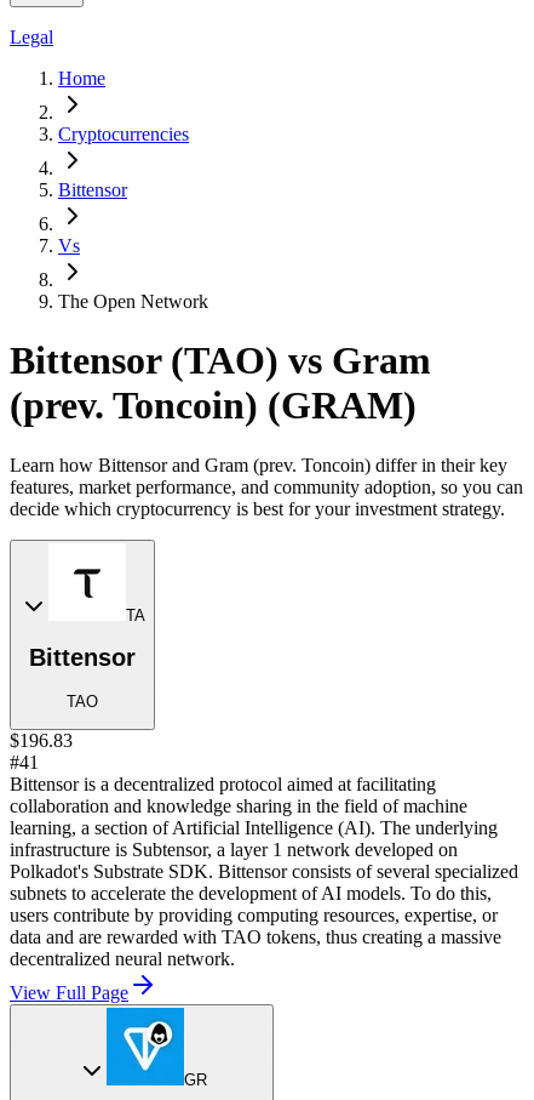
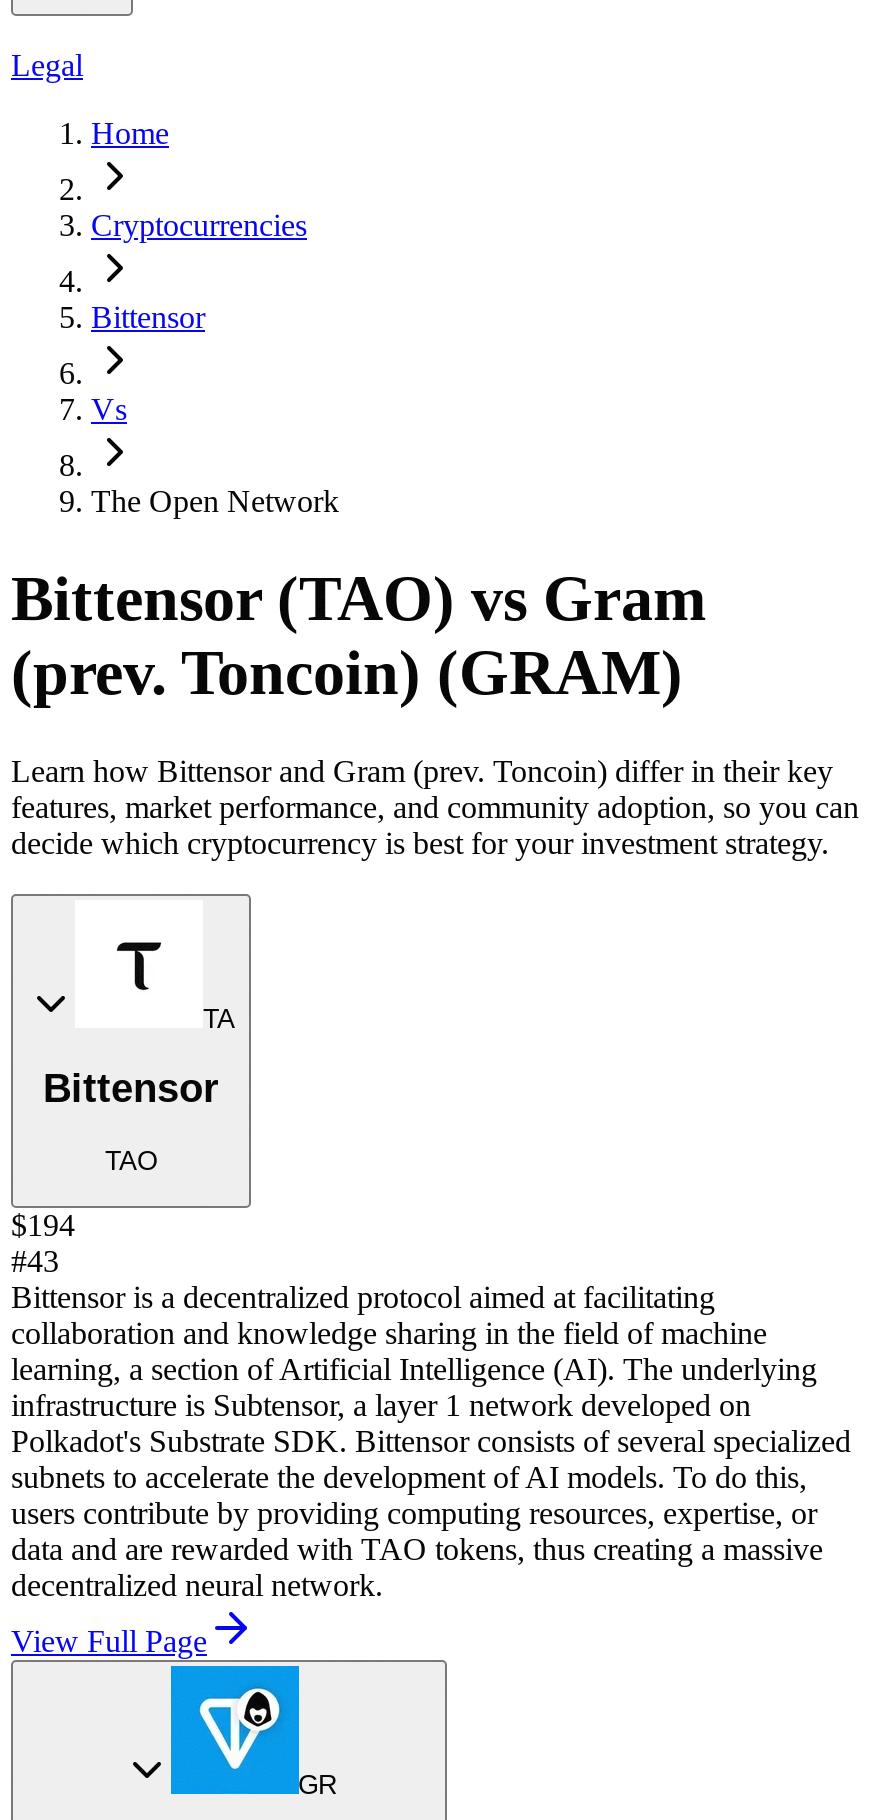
- $196.83
+ $194

- #41
+ #43
